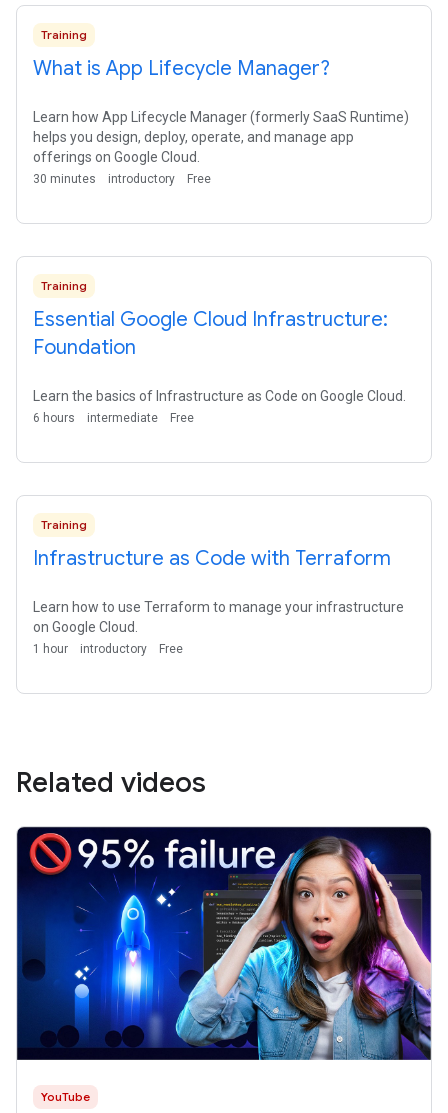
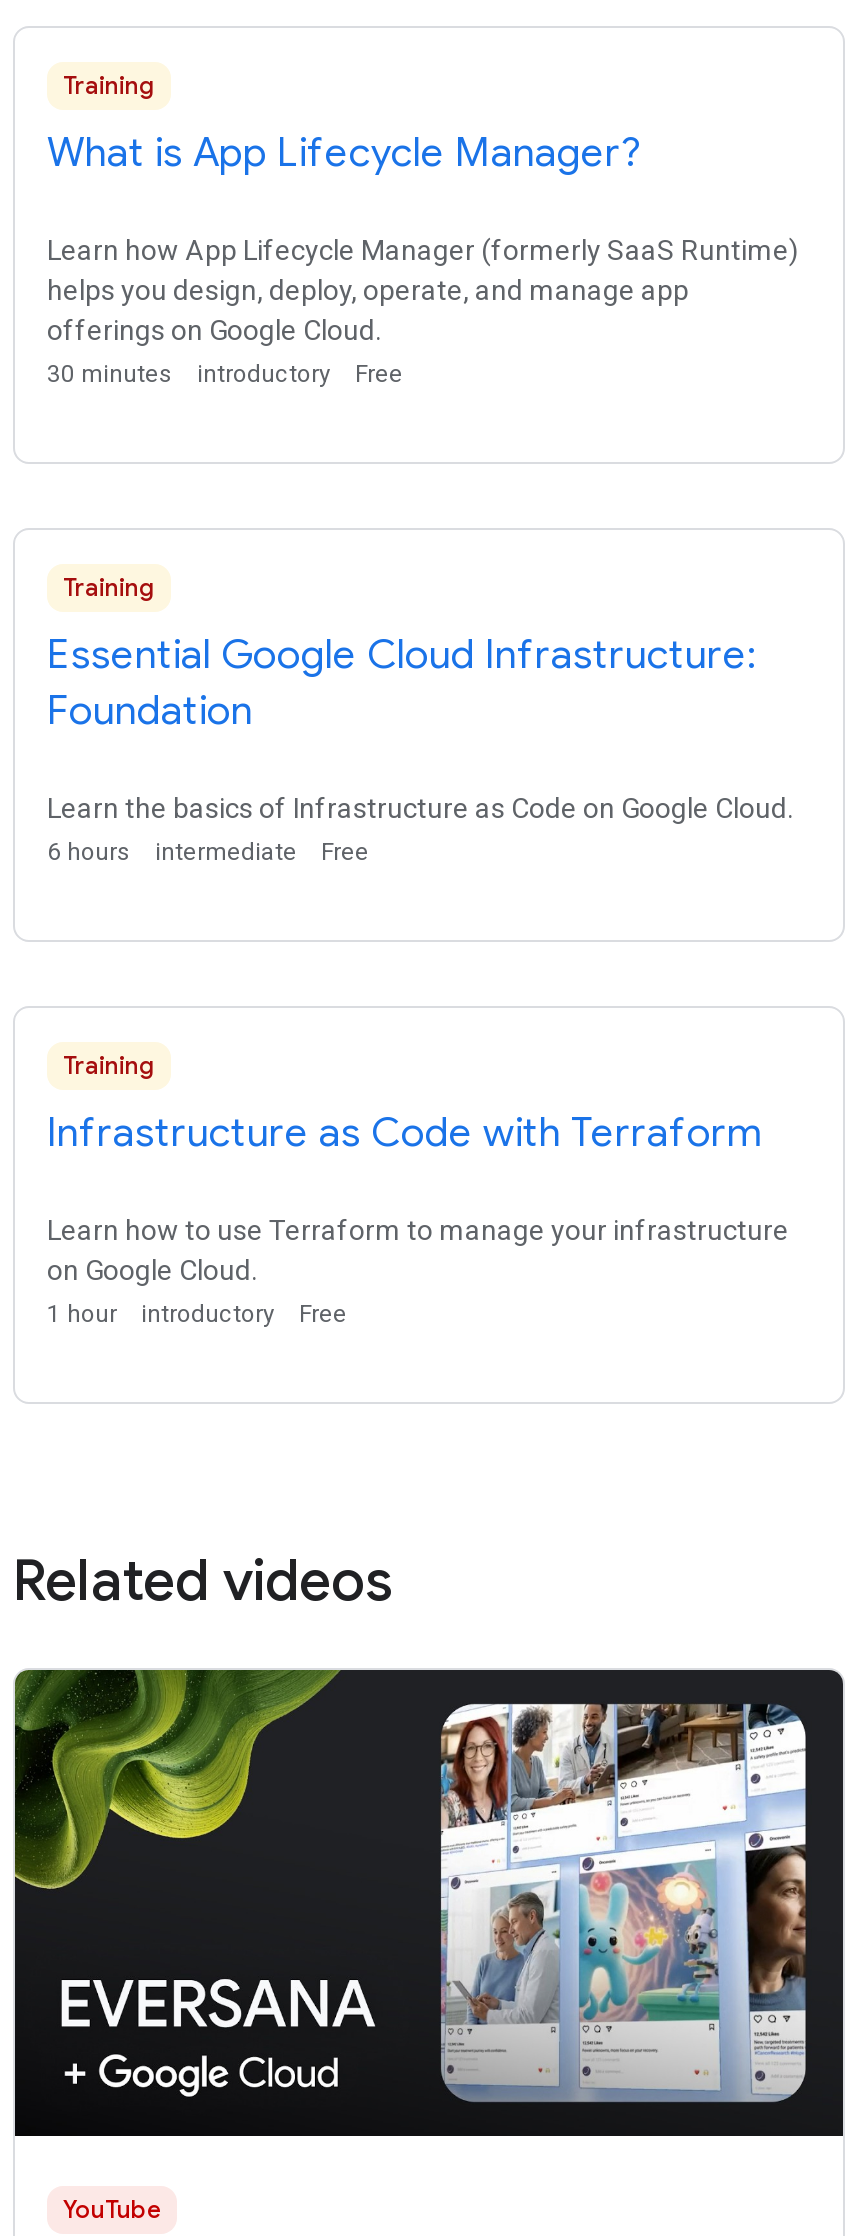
- [image]
+ [image]
